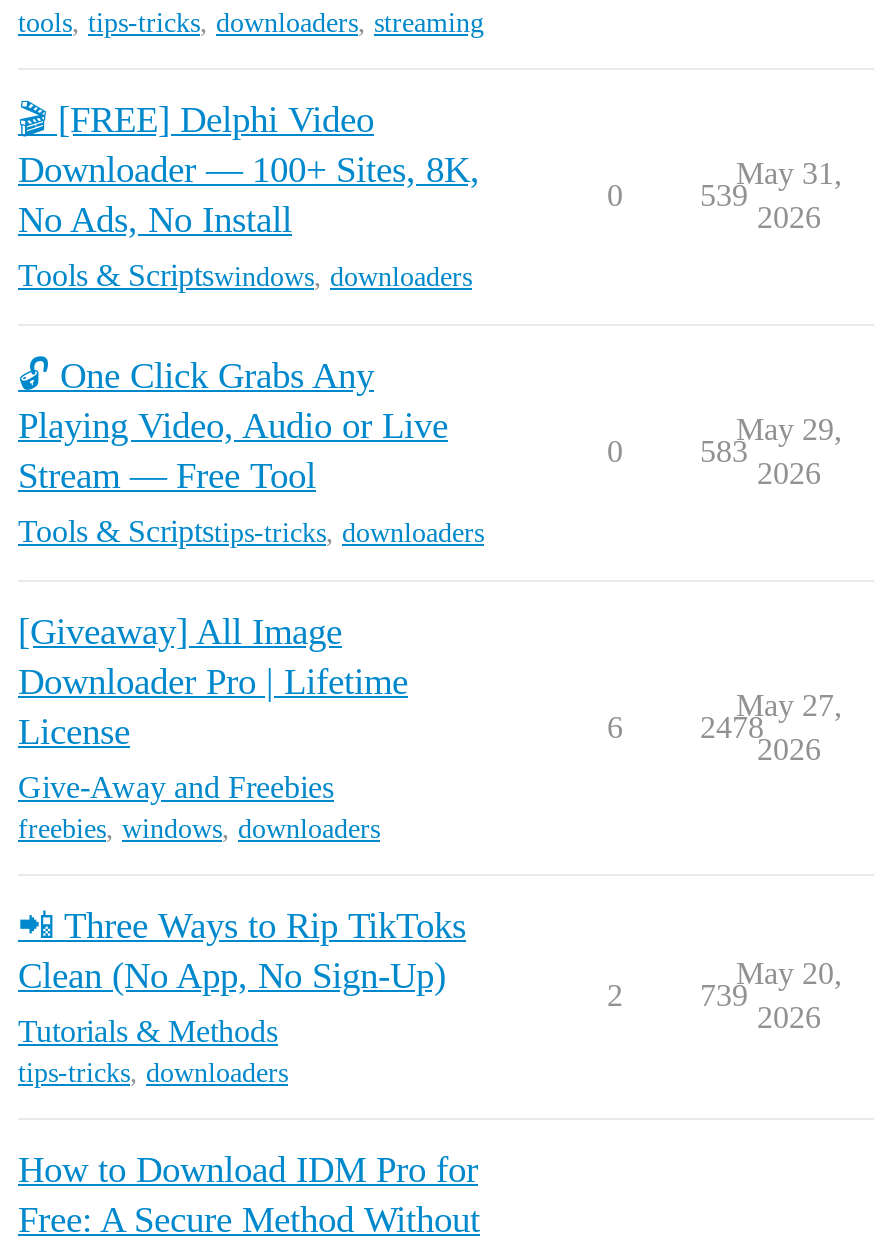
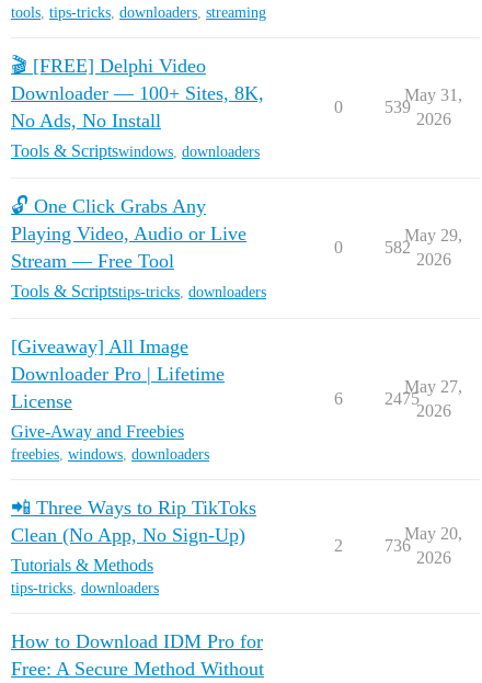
- 583
+ 582

- 2478
+ 2475

- 739
+ 736
